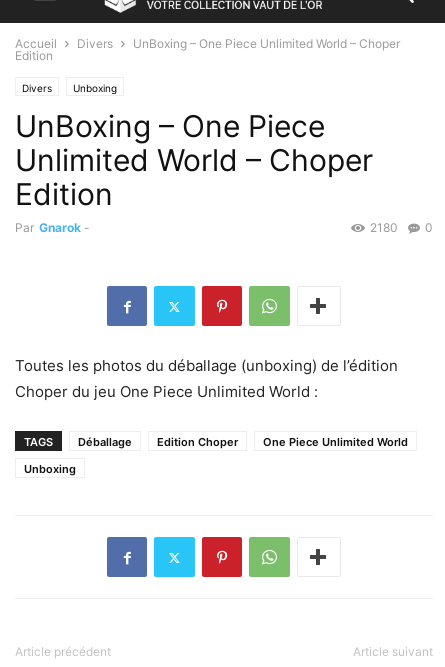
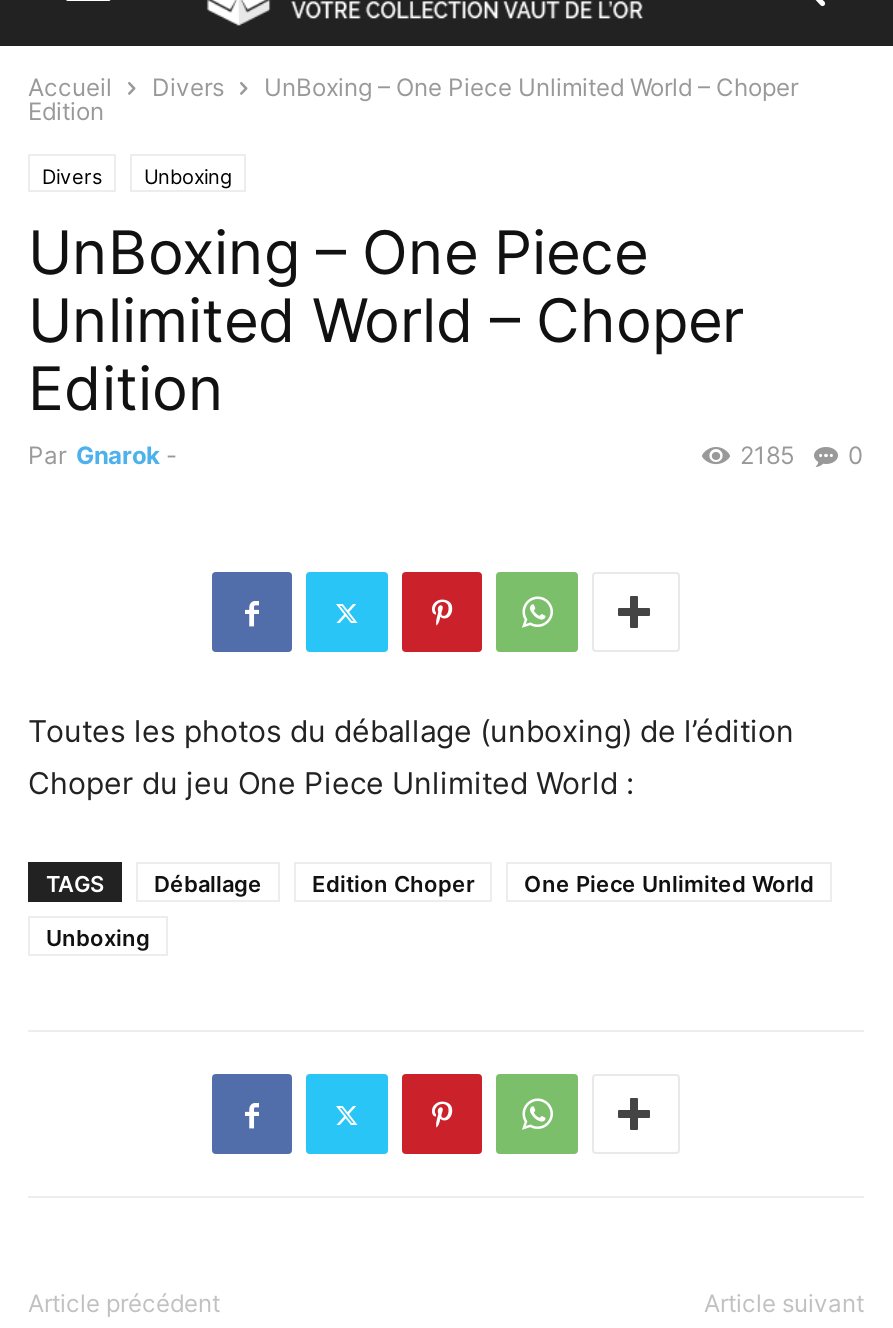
- 2180 0
+ 2185 0
